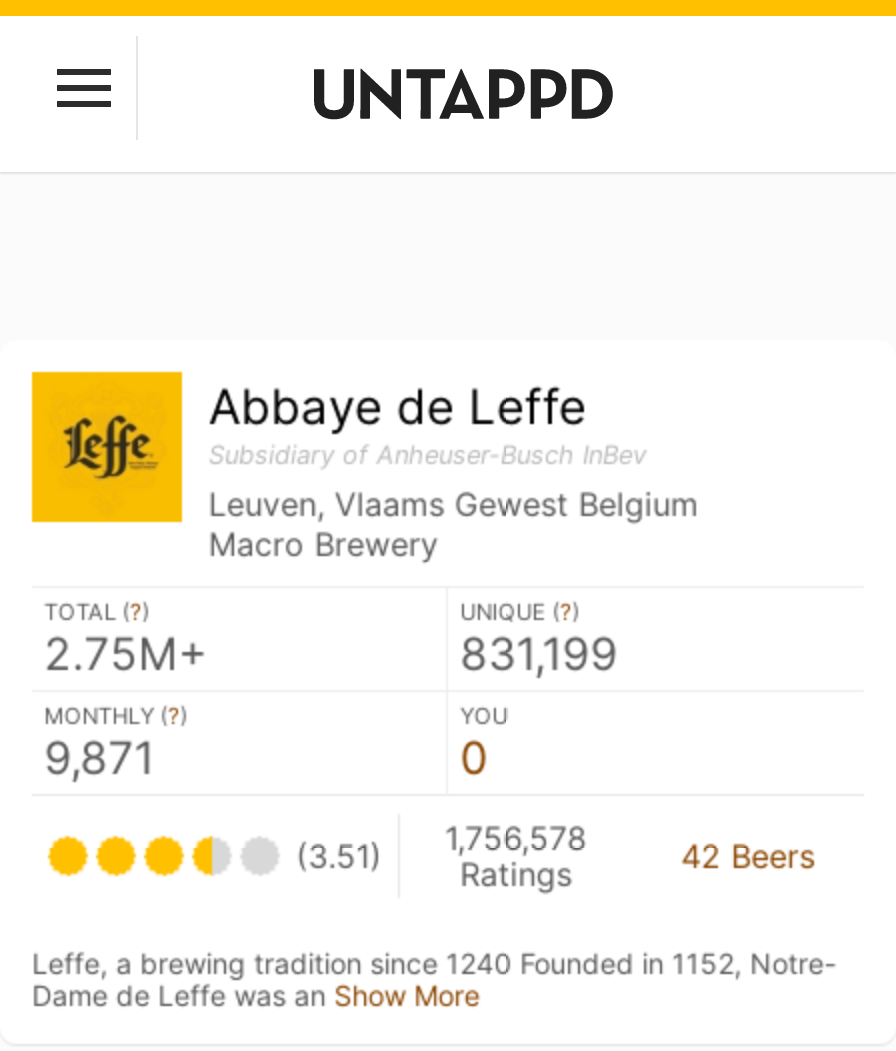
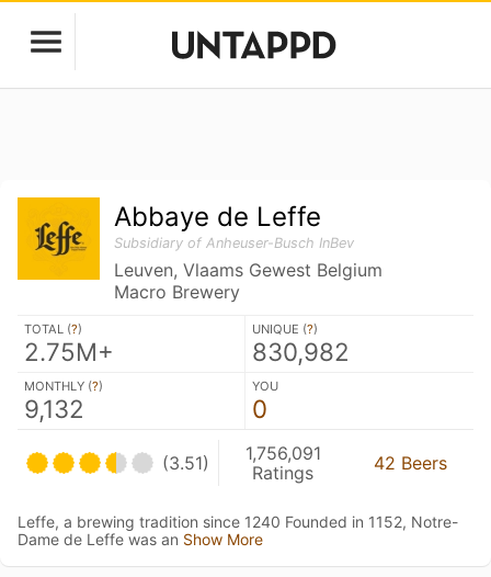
- 831,199
+ 830,982

- 9,871
+ 9,132

- (3.51) 1,756,578 Ratings
+ (3.51) 1,756,091 Ratings
